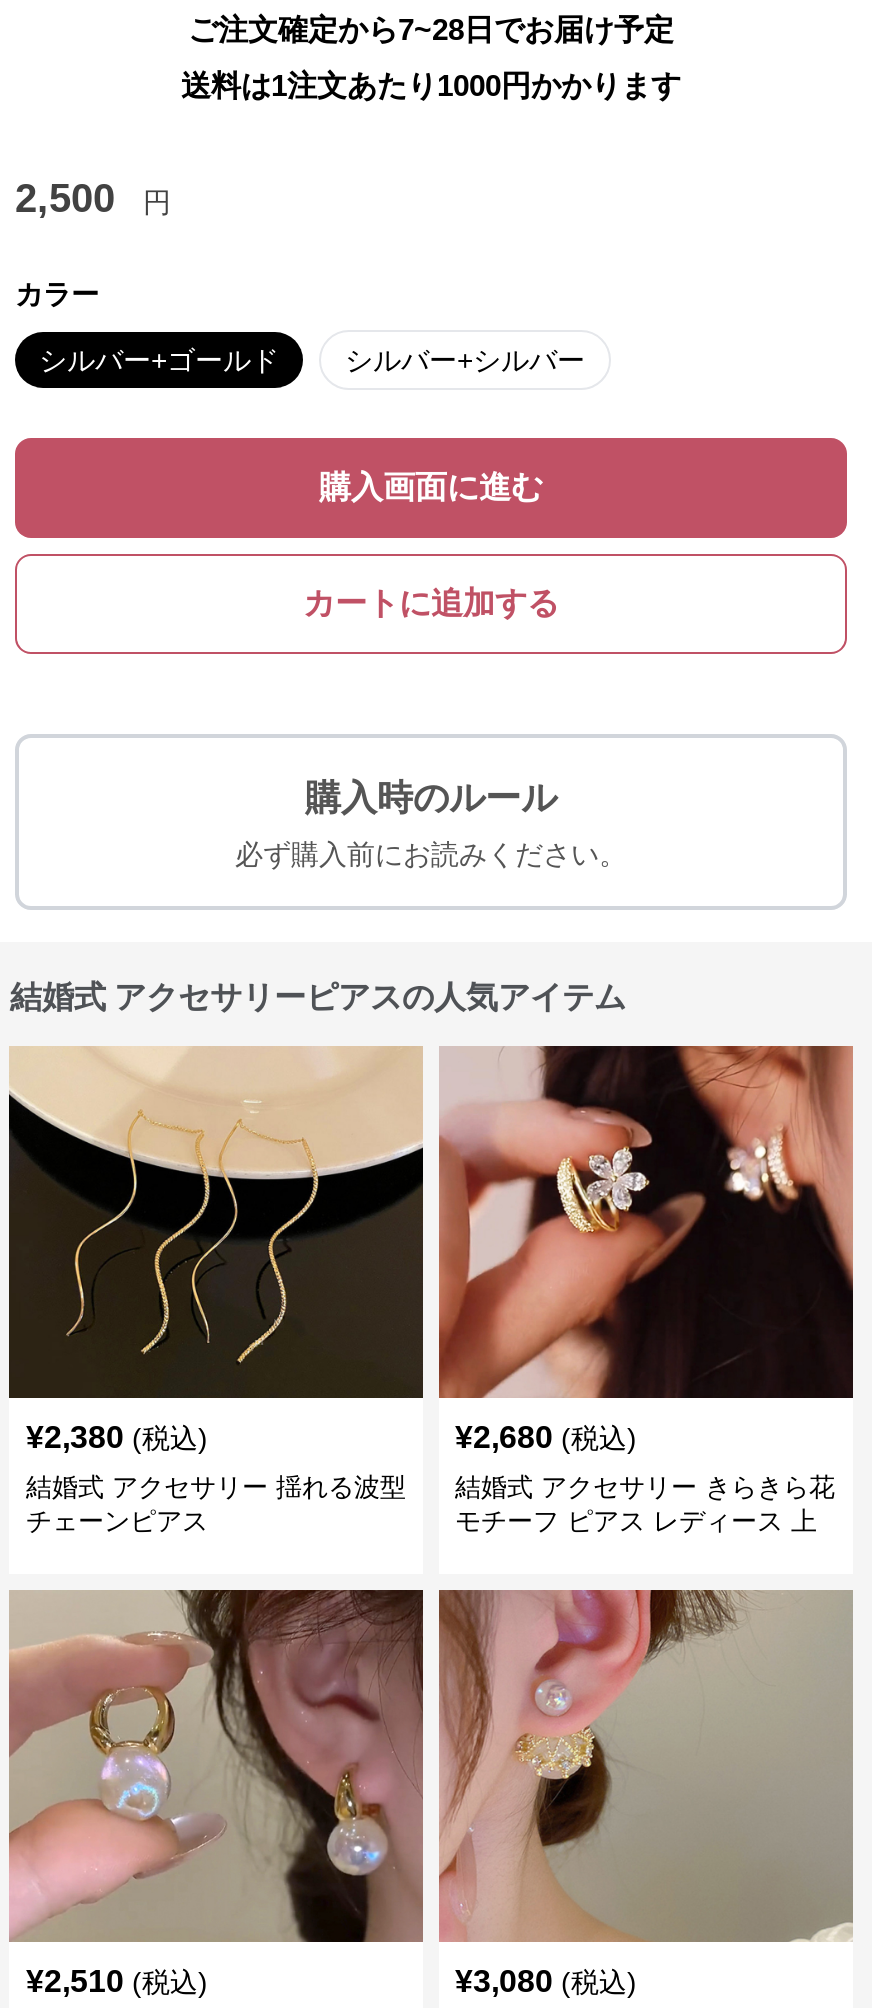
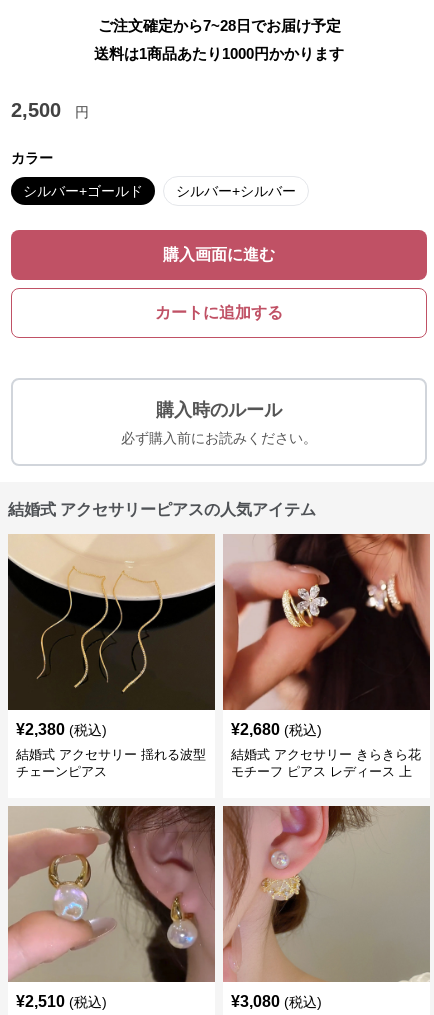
- 送料は1注文あたり1000円かかります
+ 送料は1商品あたり1000円かかります
